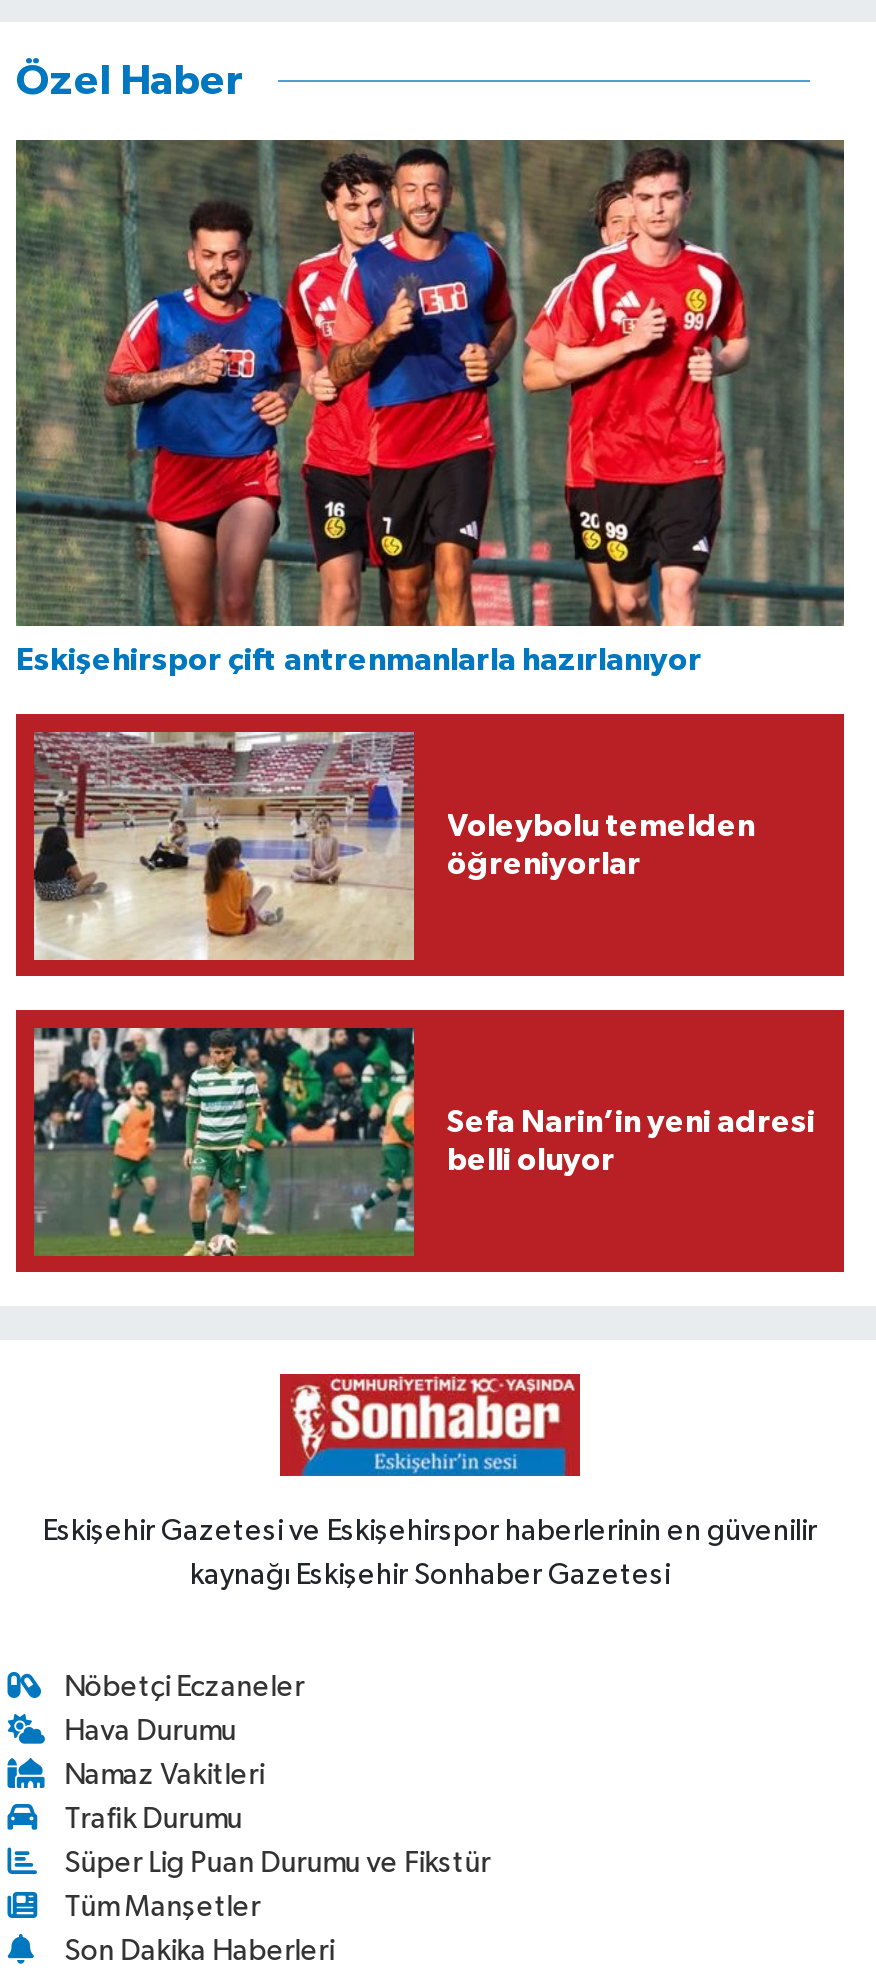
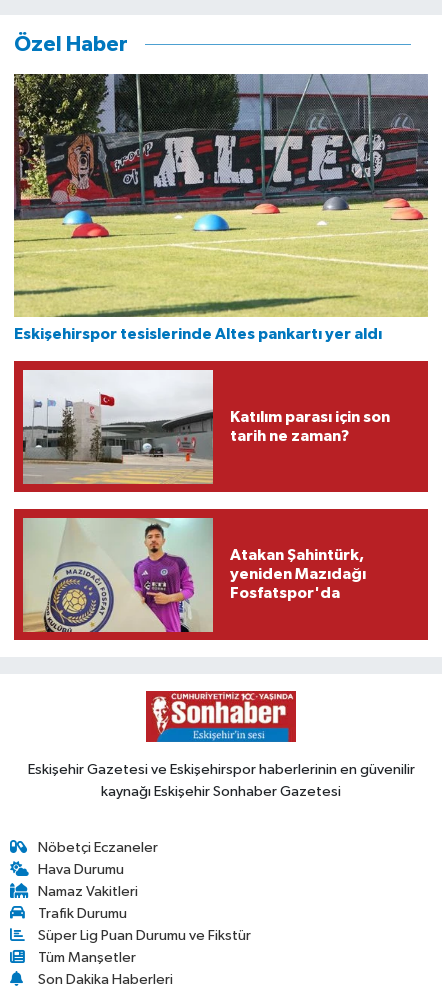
- [image]
- Eskişehirspor çift antrenmanlarla hazırlanıyor
+ [image]
+ Eskişehirspor tesislerinde Altes pankartı yer aldı

- [image]
- Voleybolu temelden
- öğreniyorlar
+ [image]
+ Katılım parası için son
+ tarih ne zaman?

- [image]
- Sefa Narin’in yeni adresi
- belli oluyor
+ [image]
+ Atakan Şahintürk,
+ yeniden Mazıdağı
+ Fosfatspor'da
